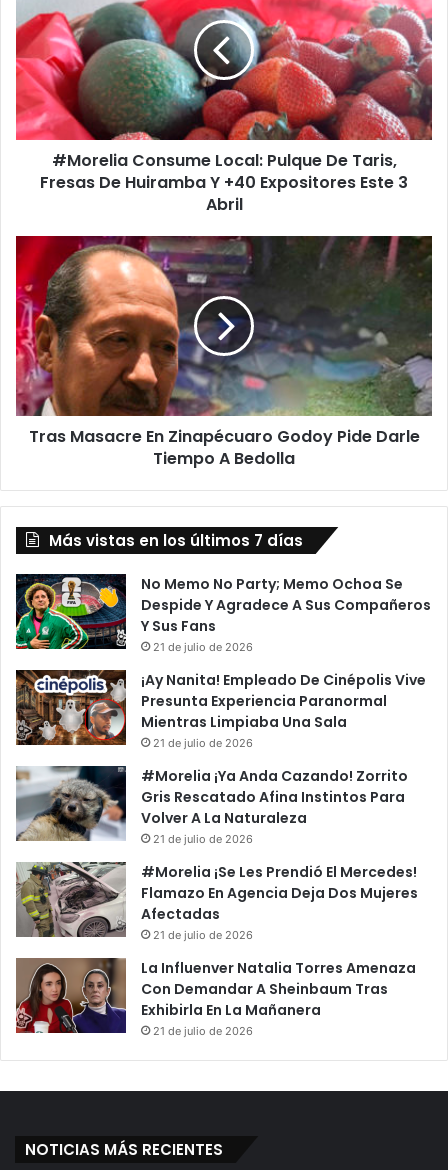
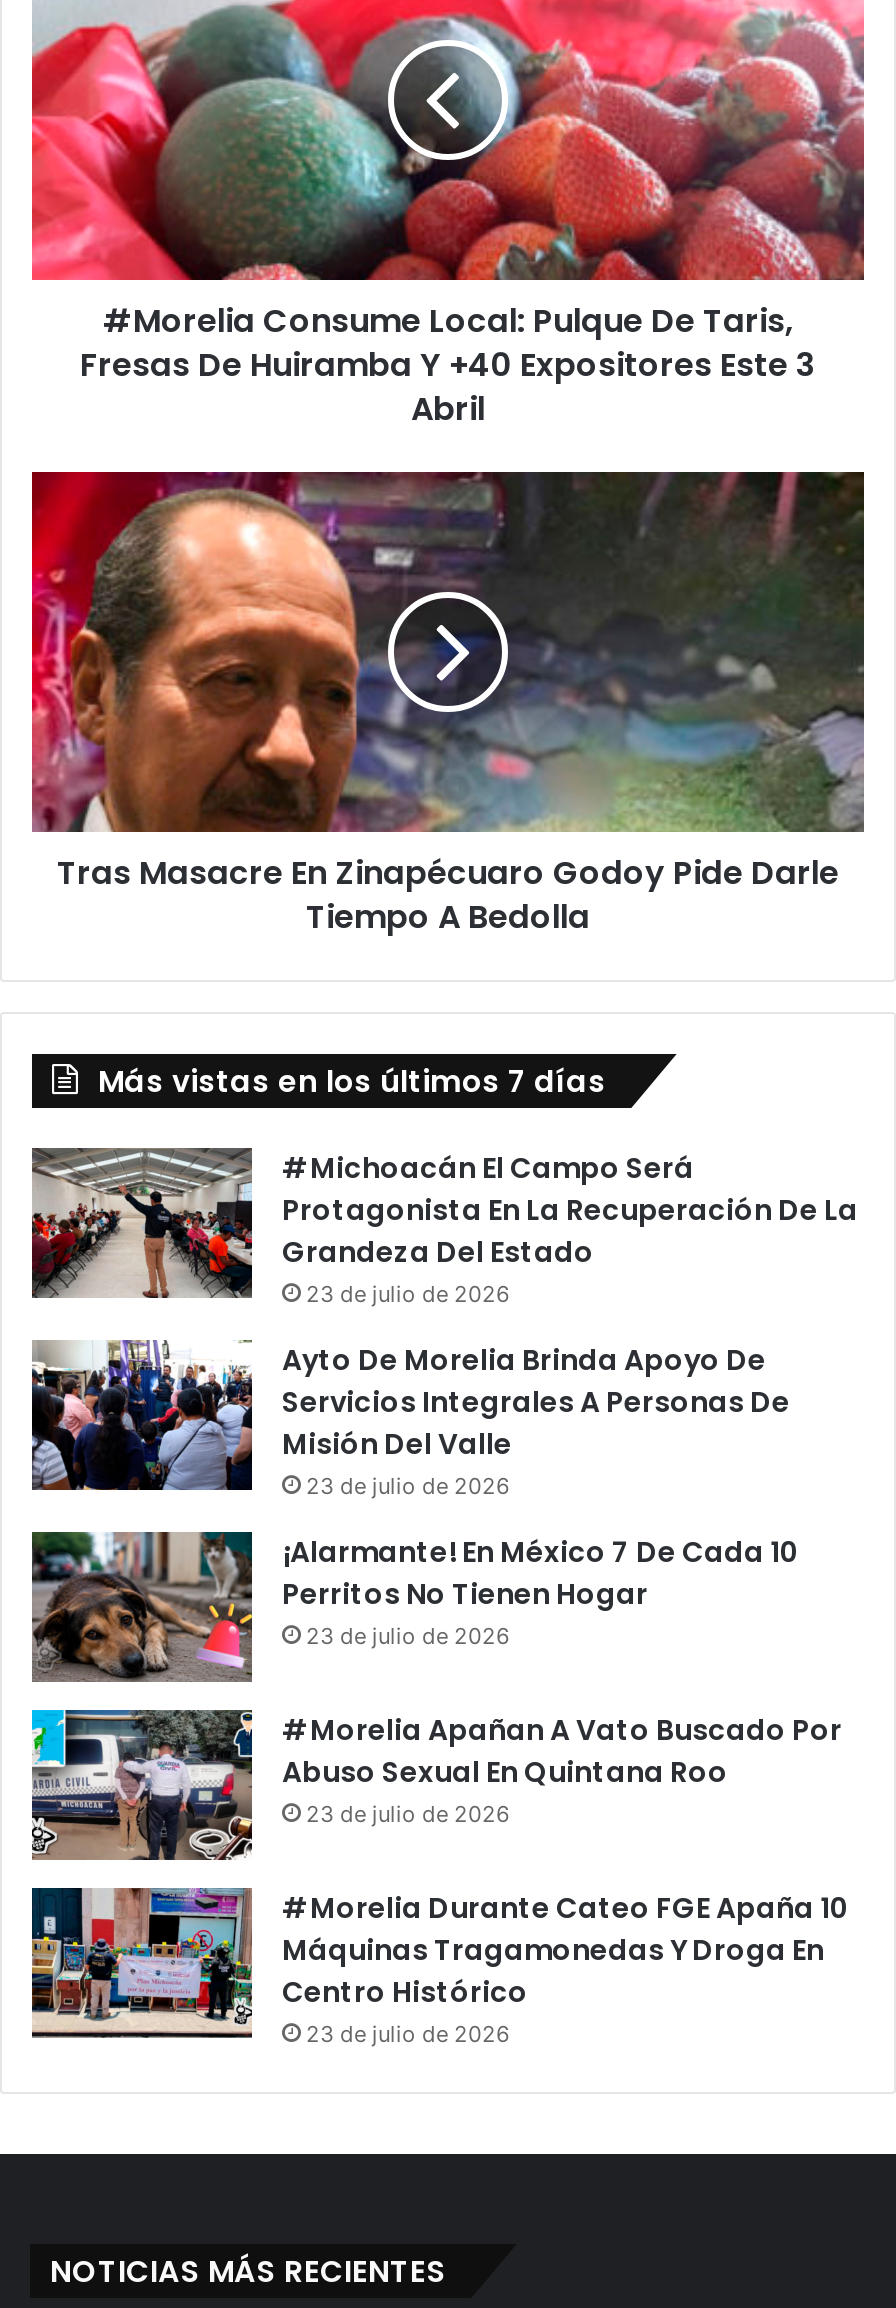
- [image]
- No Memo No Party; Memo Ochoa Se
- Despide Y Agradece A Sus Compañeros
- Y Sus Fans
- 21 de julio de 2026
+ [image]
+ #Michoacán El Campo Será
+ Protagonista En La Recuperación De La
+ Grandeza Del Estado
+ 23 de julio de 2026

- [image]
- ¡Ay Nanita! Empleado De Cinépolis Vive
- Presunta Experiencia Paranormal
- Mientras Limpiaba Una Sala
- 21 de julio de 2026
+ [image]
+ Ayto De Morelia Brinda Apoyo De
+ Servicios Integrales A Personas De
+ Misión Del Valle
+ 23 de julio de 2026

- [image]
- #Morelia ¡Ya Anda Cazando! Zorrito
- Gris Rescatado Afina Instintos Para
- Volver A La Naturaleza
- 21 de julio de 2026
+ [image]
+ ¡Alarmante! En México 7 De Cada 10
+ Perritos No Tienen Hogar
+ 23 de julio de 2026

- [image]
- #Morelia ¡Se Les Prendió El Mercedes!
- Flamazo En Agencia Deja Dos Mujeres
- Afectadas
- 21 de julio de 2026
+ [image]
+ #Morelia Apañan A Vato Buscado Por
+ Abuso Sexual En Quintana Roo
+ 23 de julio de 2026

- [image]
- La Influenver Natalia Torres Amenaza
- Con Demandar A Sheinbaum Tras
- Exhibirla En La Mañanera
- 21 de julio de 2026
+ [image]
+ #Morelia Durante Cateo FGE Apaña 10
+ Máquinas Tragamonedas Y Droga En
+ Centro Histórico
+ 23 de julio de 2026
